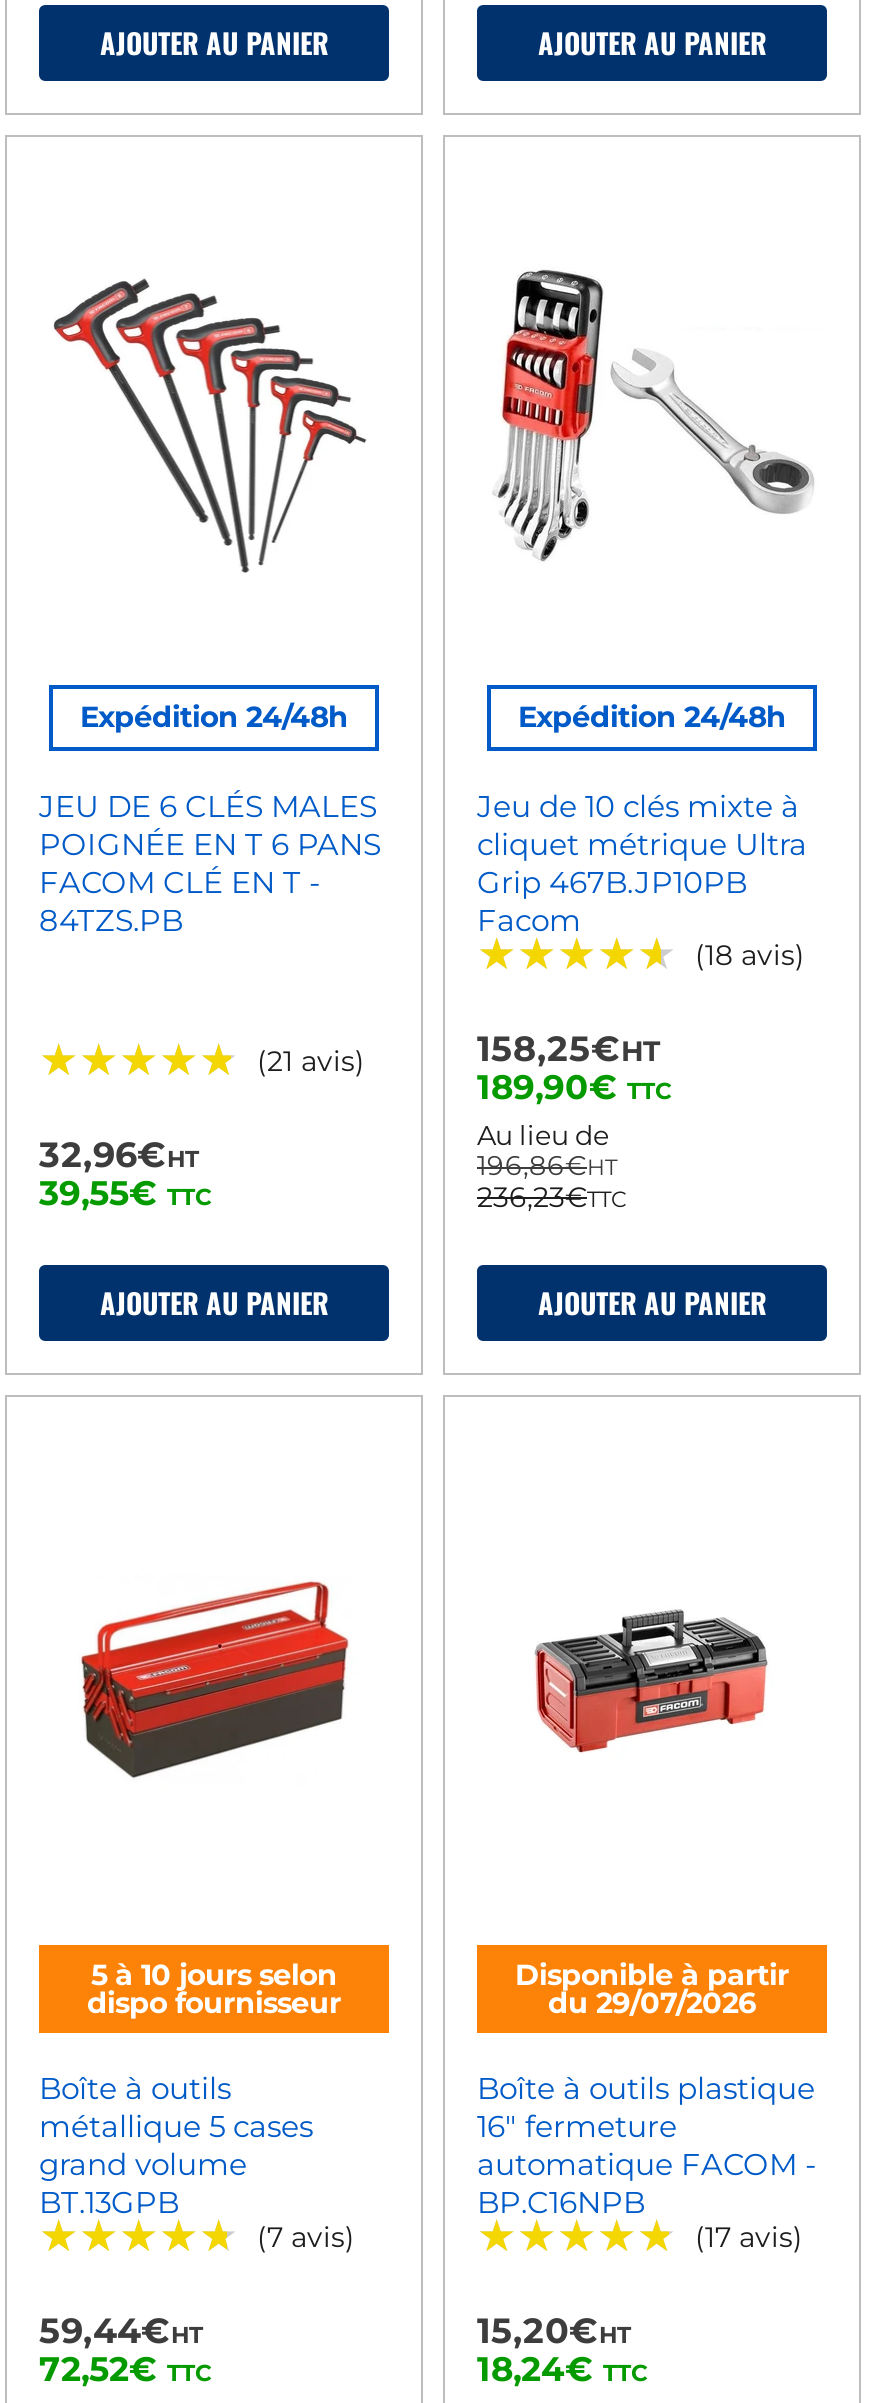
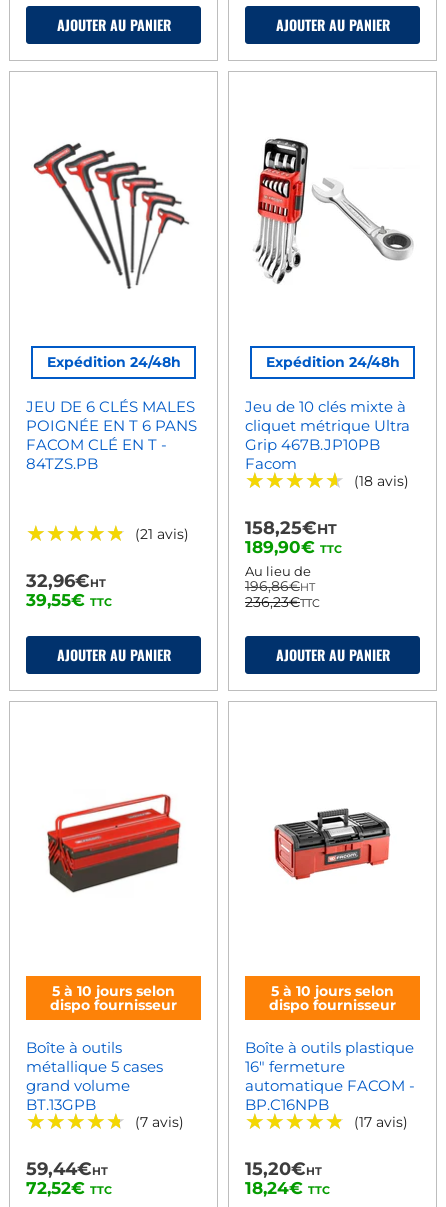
- Disponible à partir
- du 29/07/2026
+ 5 à 10 jours selon
+ dispo fournisseur
